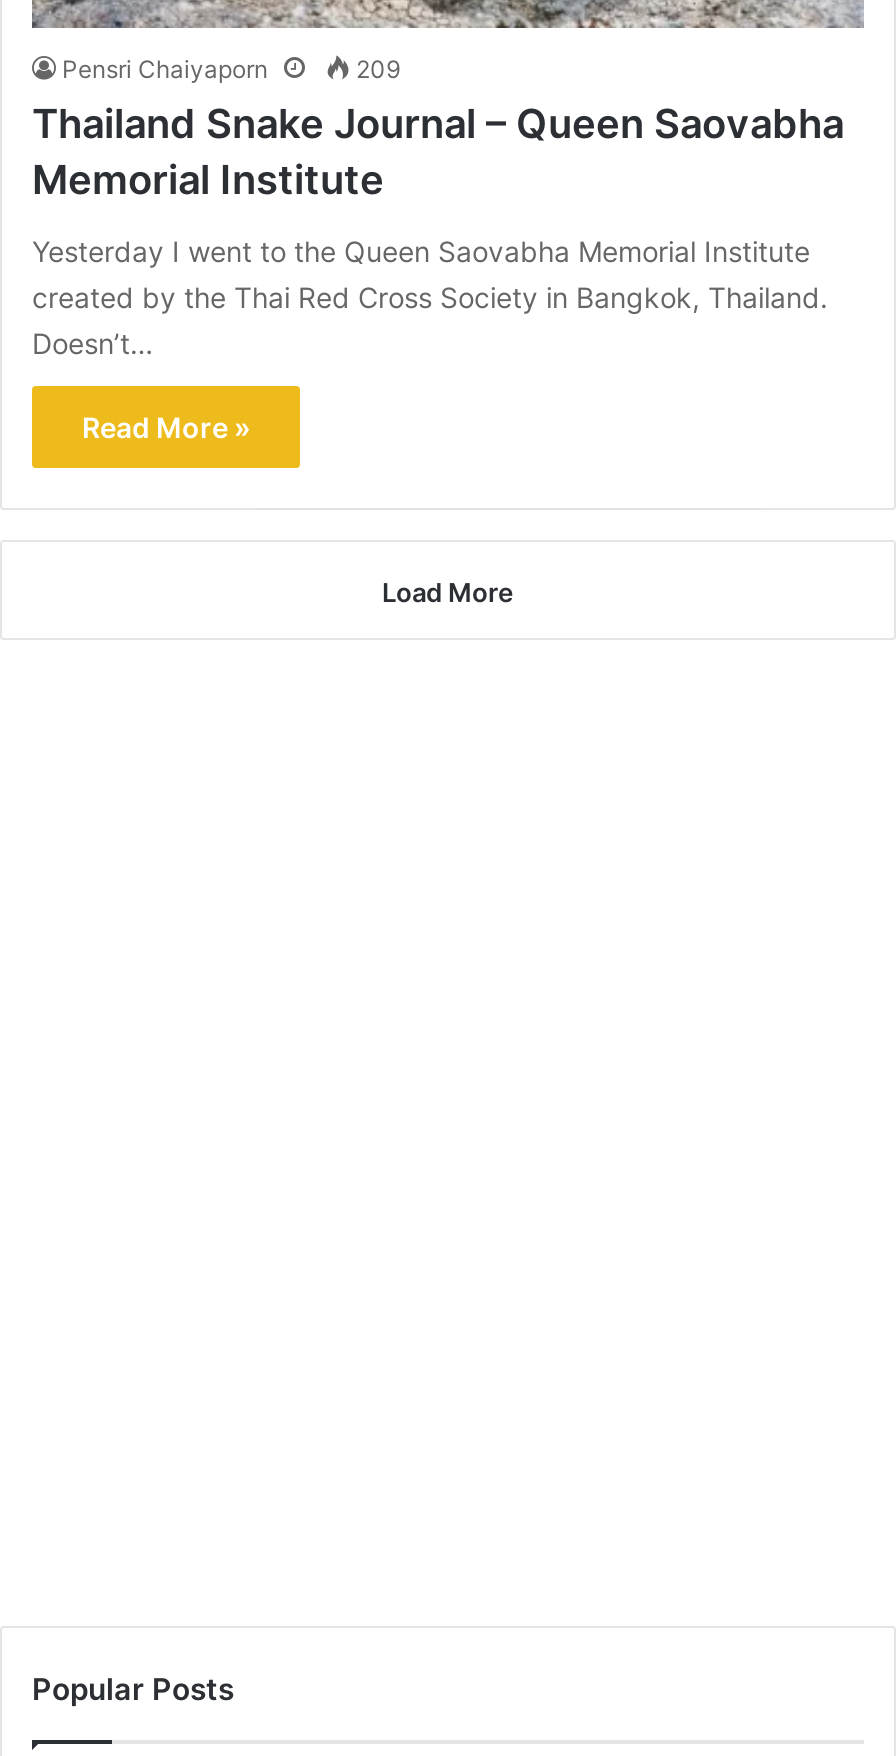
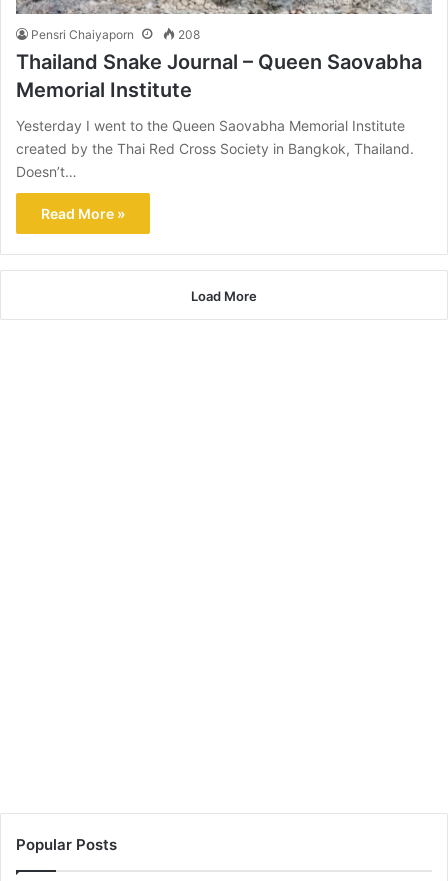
- 209
+ 208
